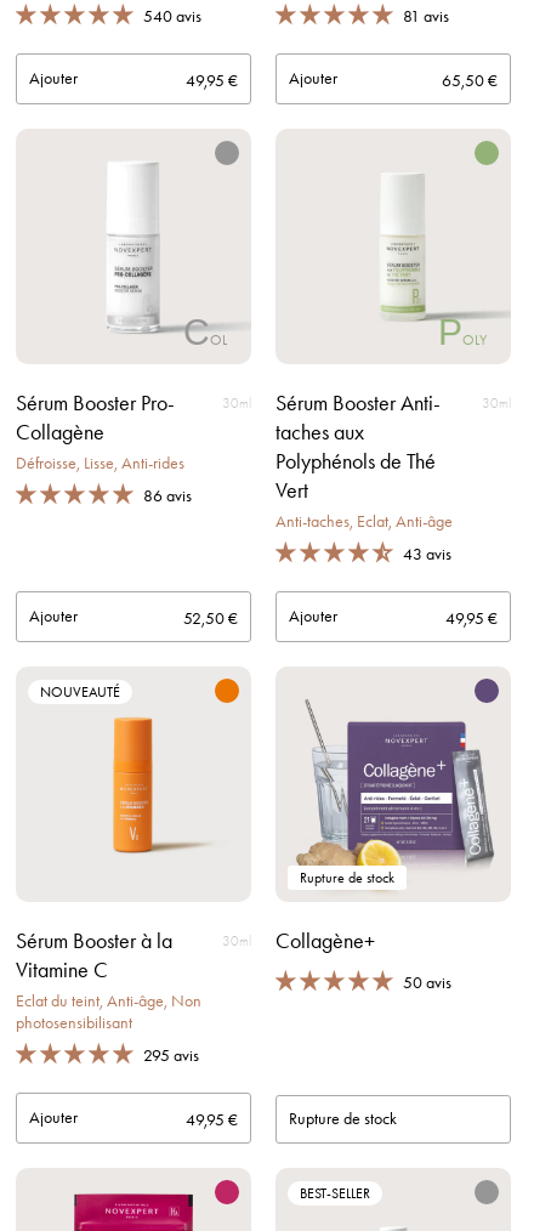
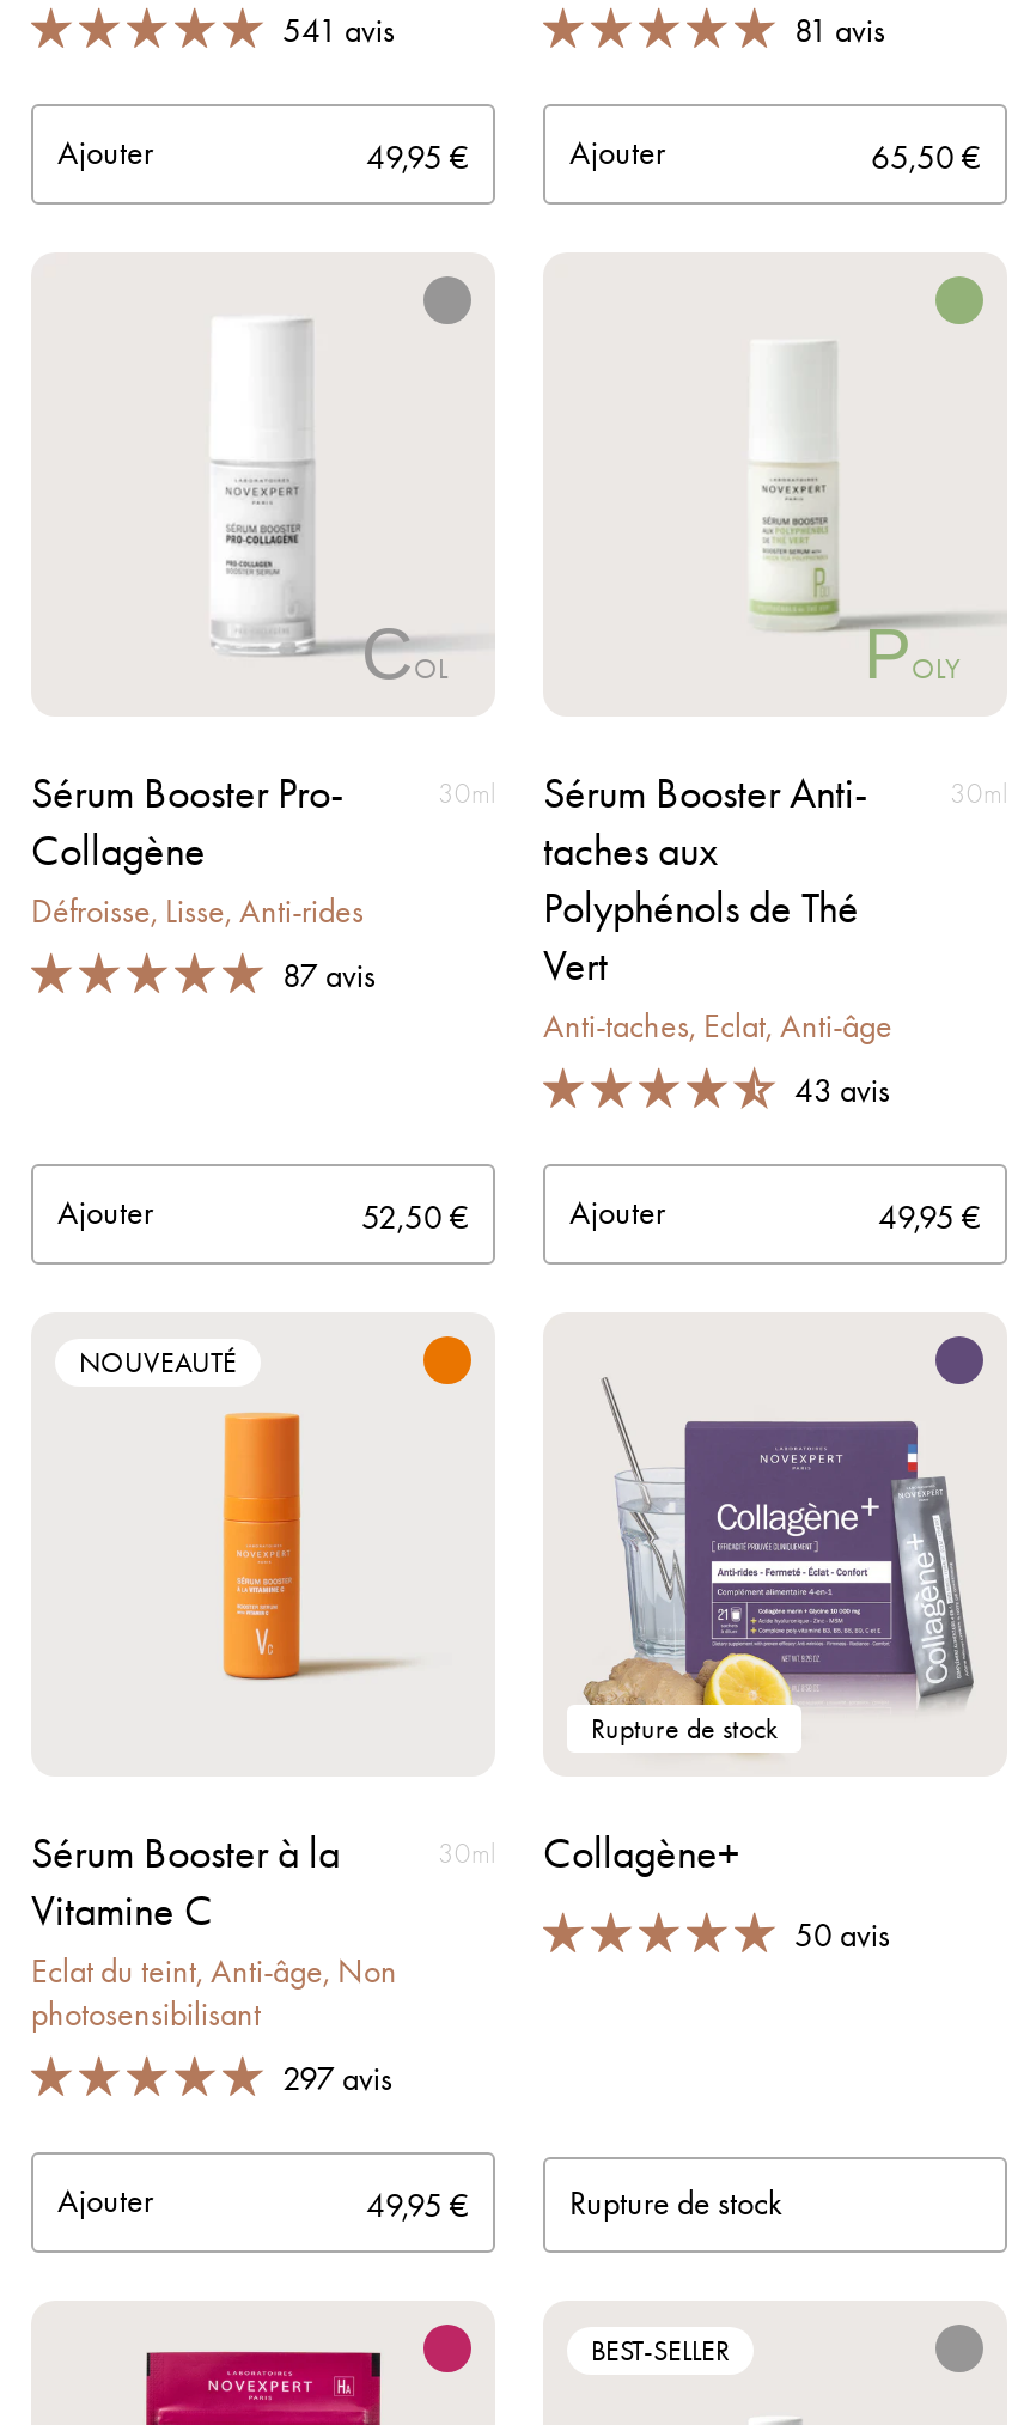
- 540 avis
+ 541 avis

- 86 avis
+ 87 avis

- 295 avis
+ 297 avis
